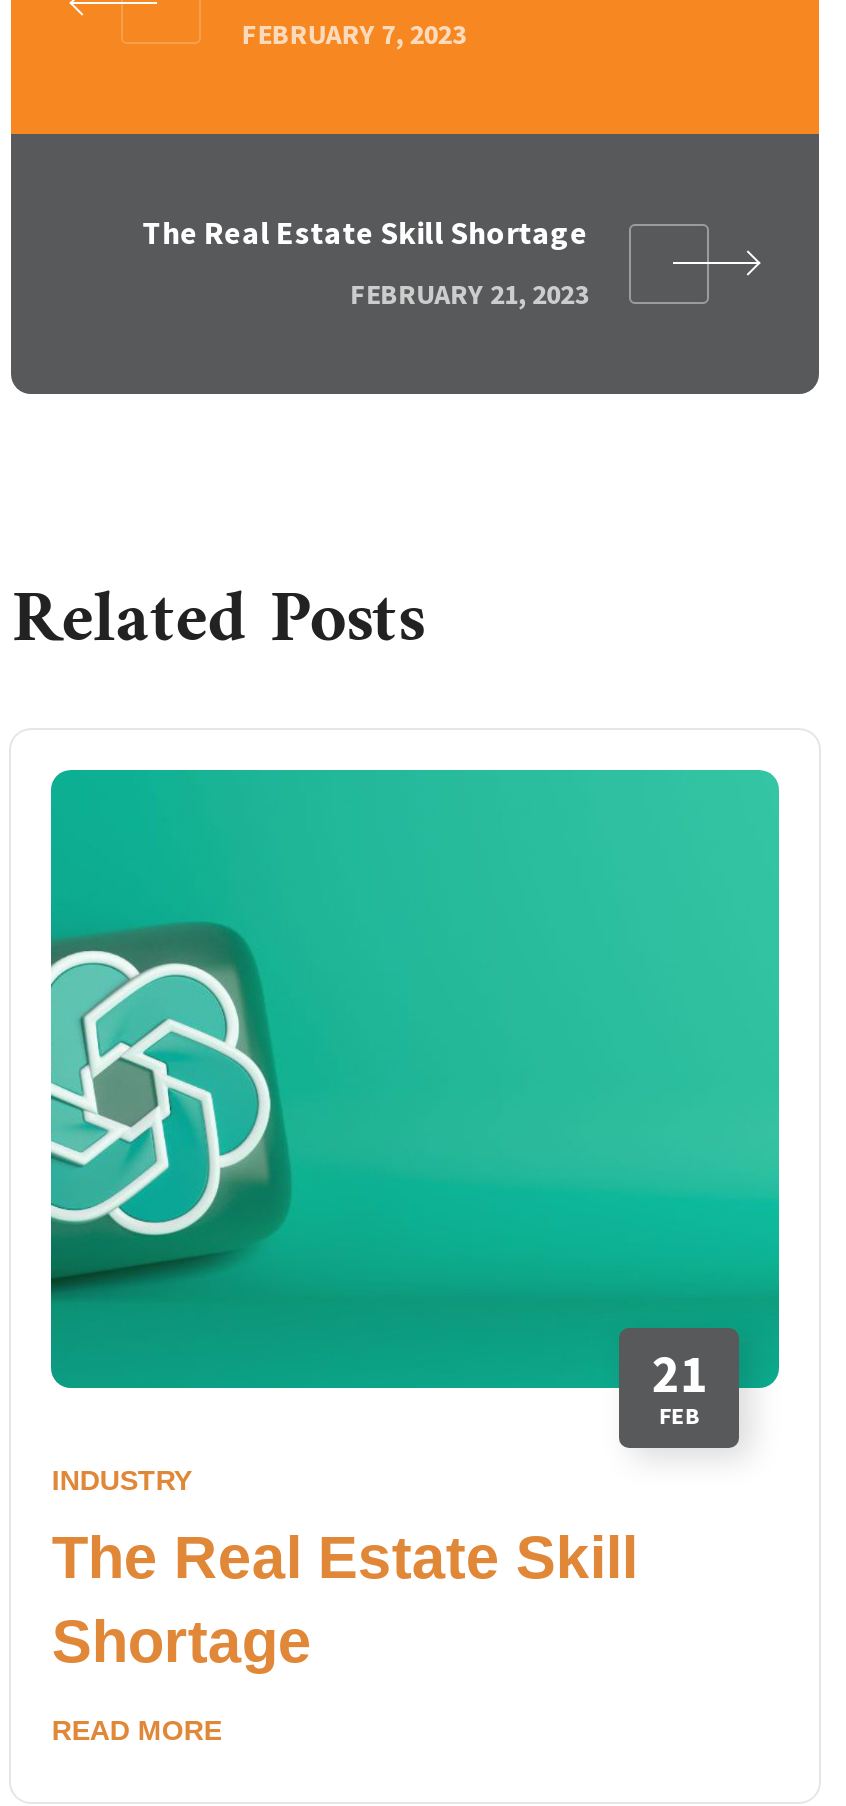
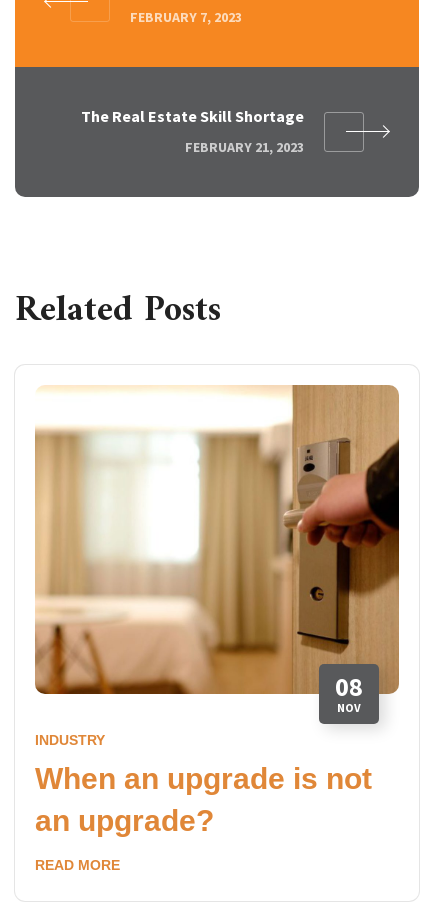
- [image]
- 21
- FEB
+ [image]
+ 08
+ NOV

- The Real Estate Skill
- Shortage
+ When an upgrade is not
+ an upgrade?
